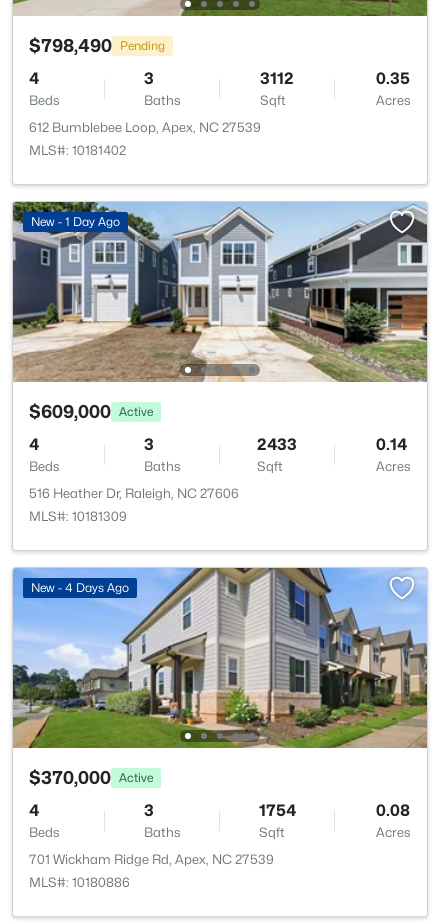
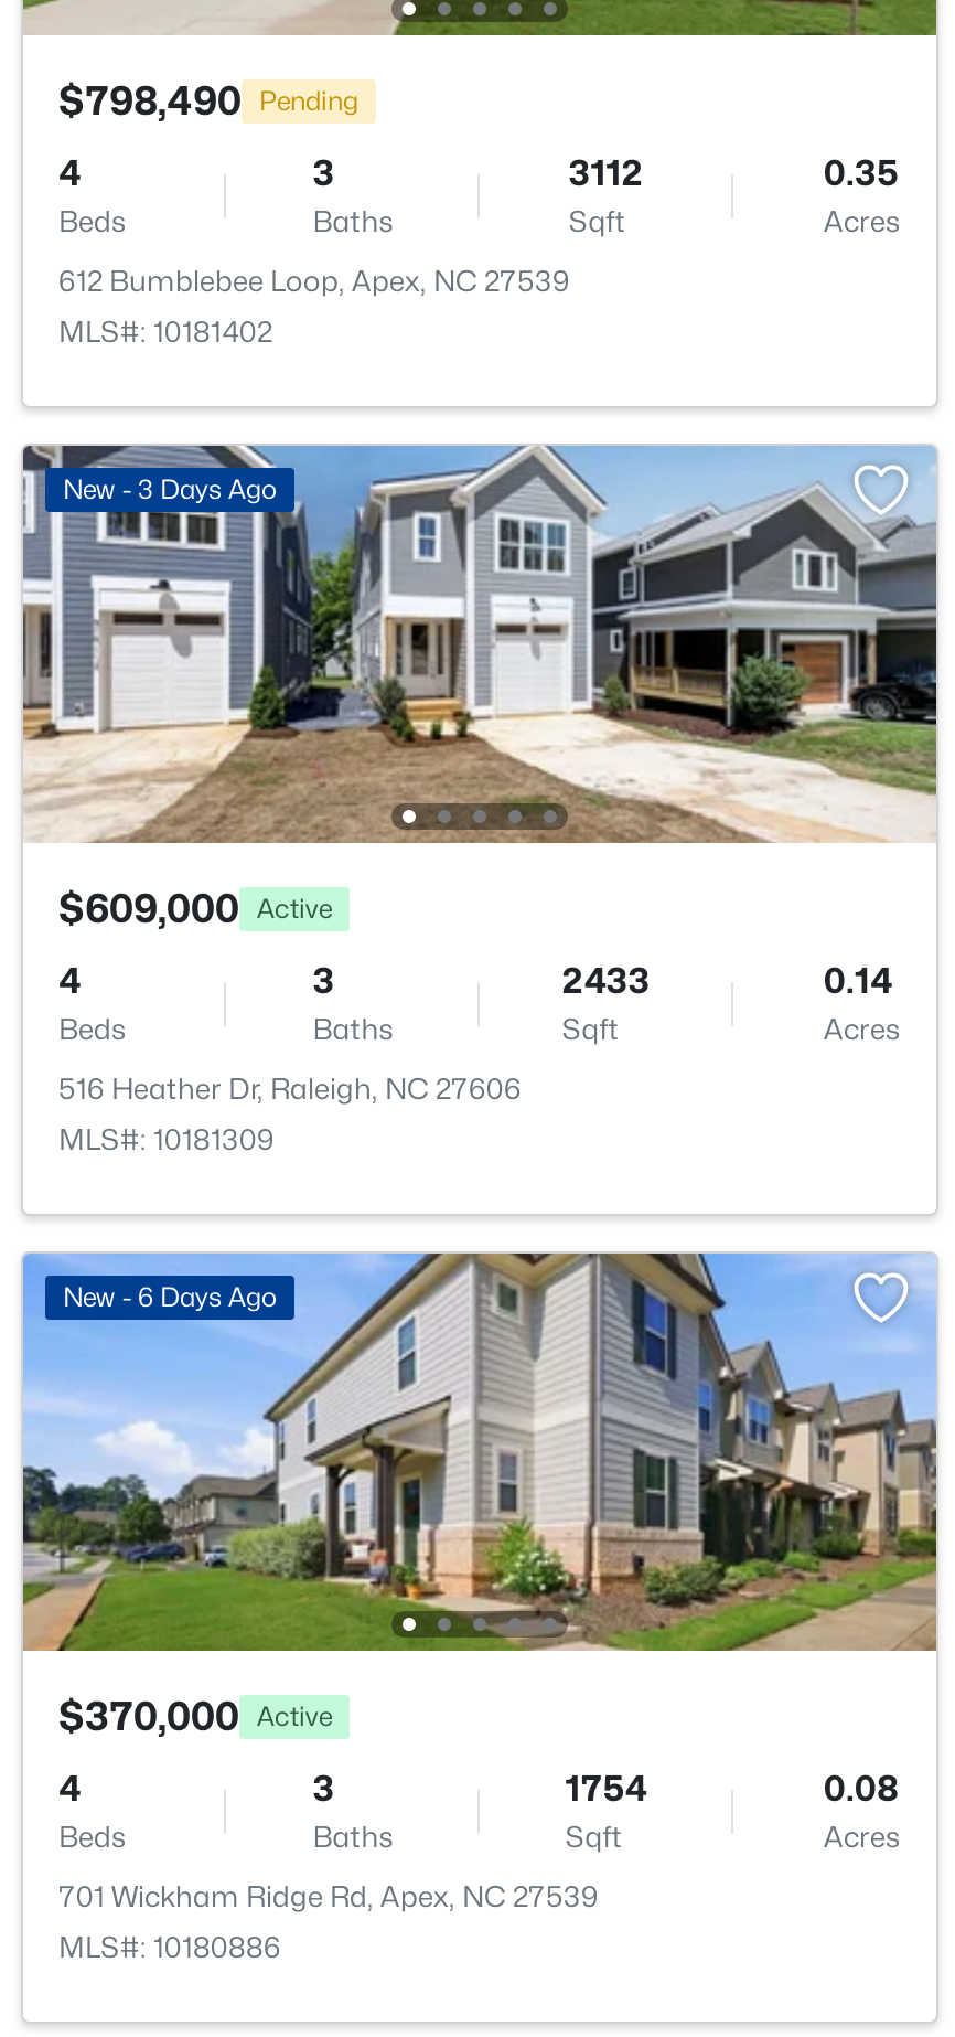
- [image]
- New - 1 Day Ago
+ [image]
+ New - 3 Days Ago

- New - 4 Days Ago
+ New - 6 Days Ago
